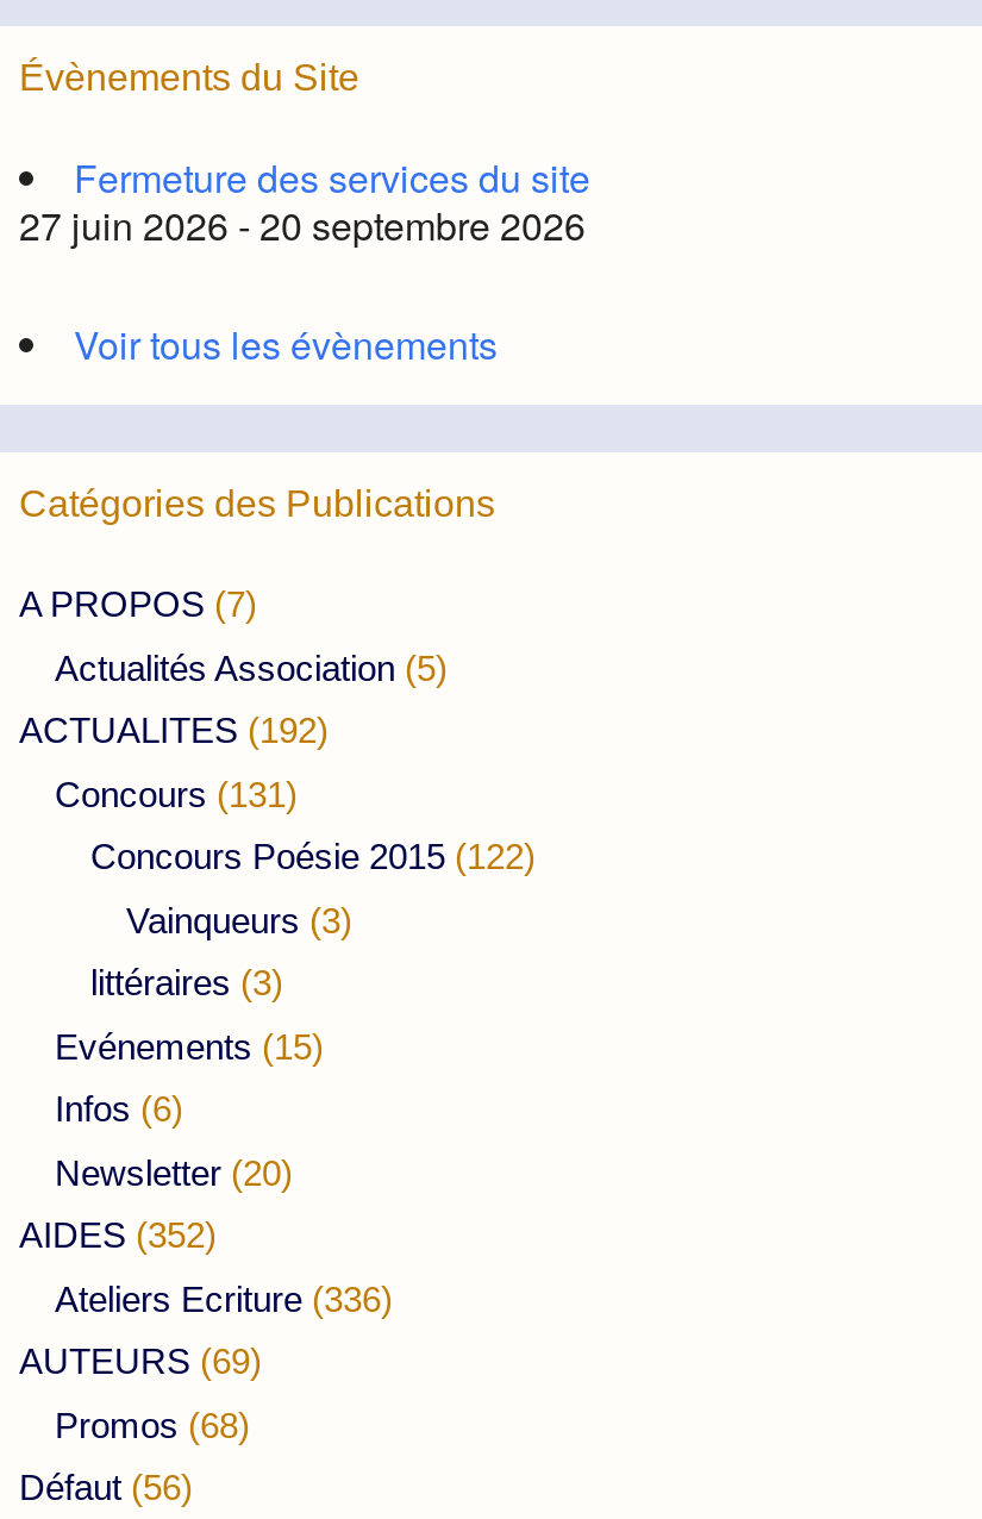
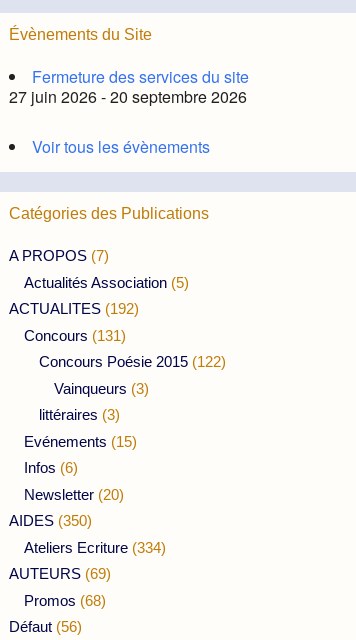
- AIDES (352)
+ AIDES (350)

- Ateliers Ecriture (336)
+ Ateliers Ecriture (334)
